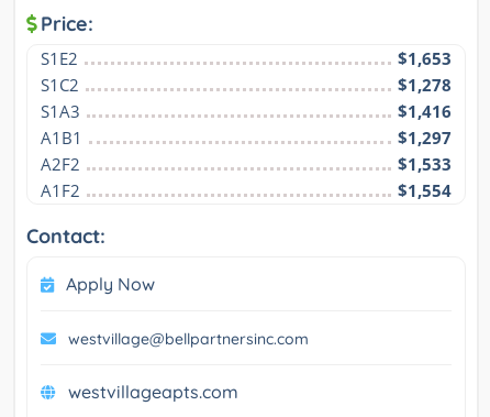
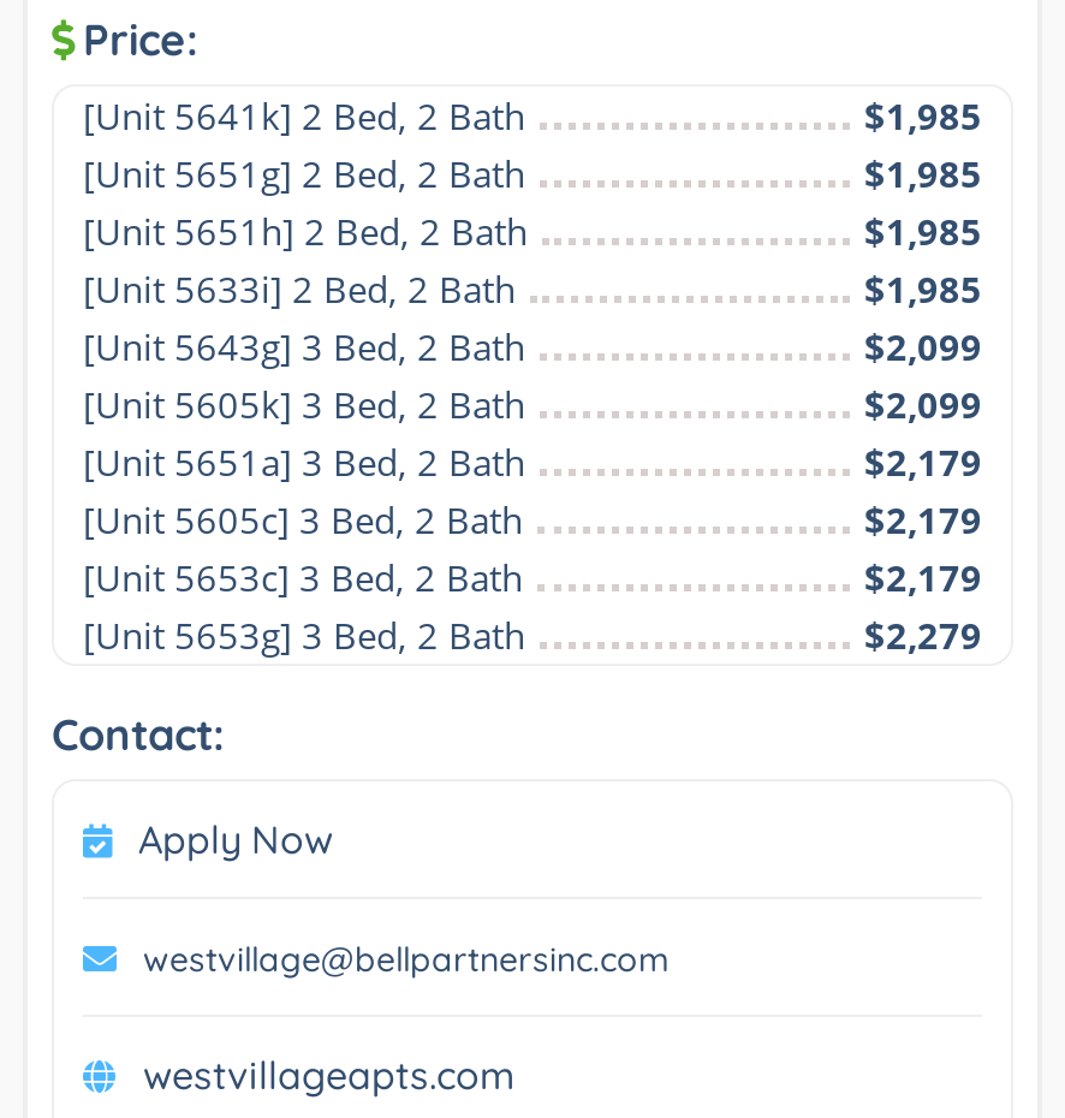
- S1E2
- $1,653
- S1C2
- $1,278
- S1A3
- $1,416
- A1B1
- $1,297
- A2F2
- $1,533
- A1F2
- $1,554
+ [Unit 5641k] 2 Bed, 2 Bath
+ $1,985
+ [Unit 5651g] 2 Bed, 2 Bath
+ $1,985
+ [Unit 5651h] 2 Bed, 2 Bath
+ $1,985
+ [Unit 5633i] 2 Bed, 2 Bath
+ $1,985
+ [Unit 5643g] 3 Bed, 2 Bath
+ $2,099
+ [Unit 5605k] 3 Bed, 2 Bath
+ $2,099
+ [Unit 5651a] 3 Bed, 2 Bath
+ $2,179
+ [Unit 5605c] 3 Bed, 2 Bath
+ $2,179
+ [Unit 5653c] 3 Bed, 2 Bath
+ $2,179
+ [Unit 5653g] 3 Bed, 2 Bath
+ $2,279
